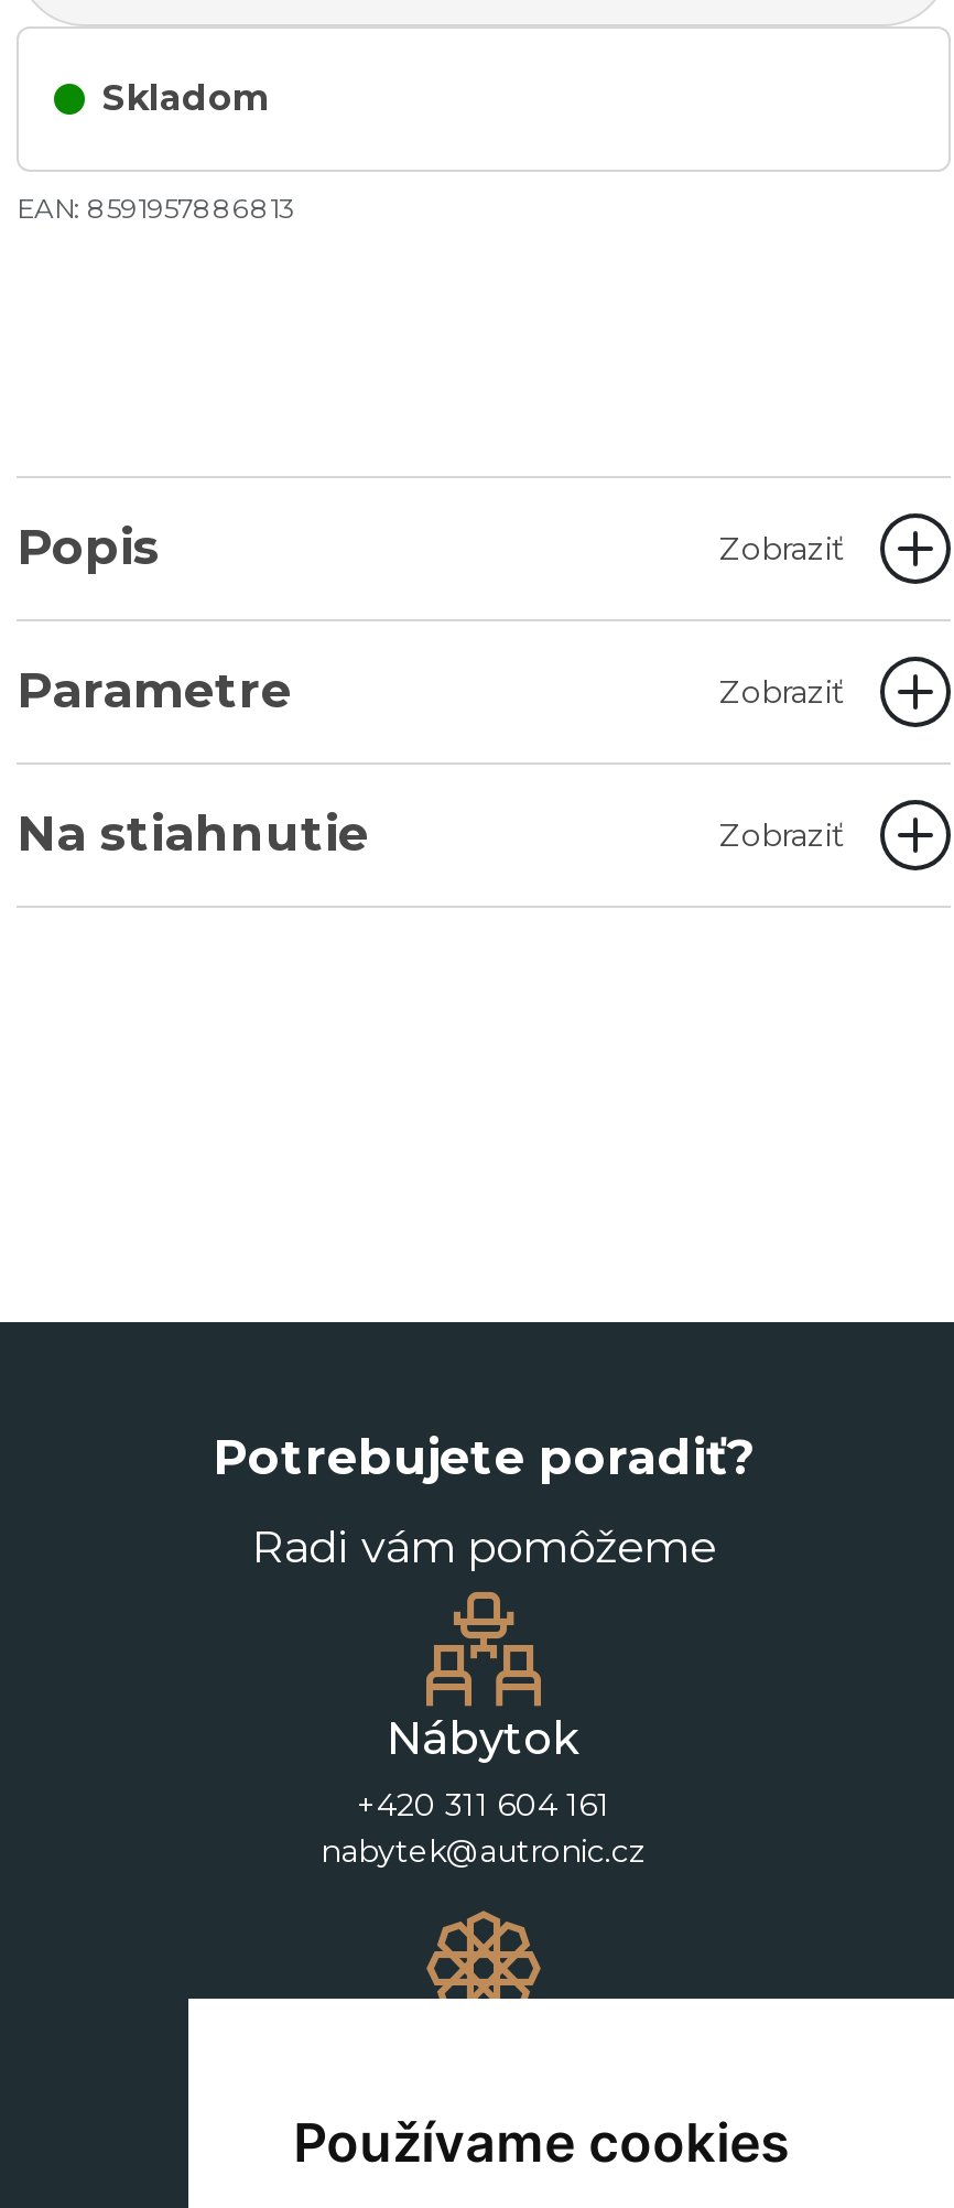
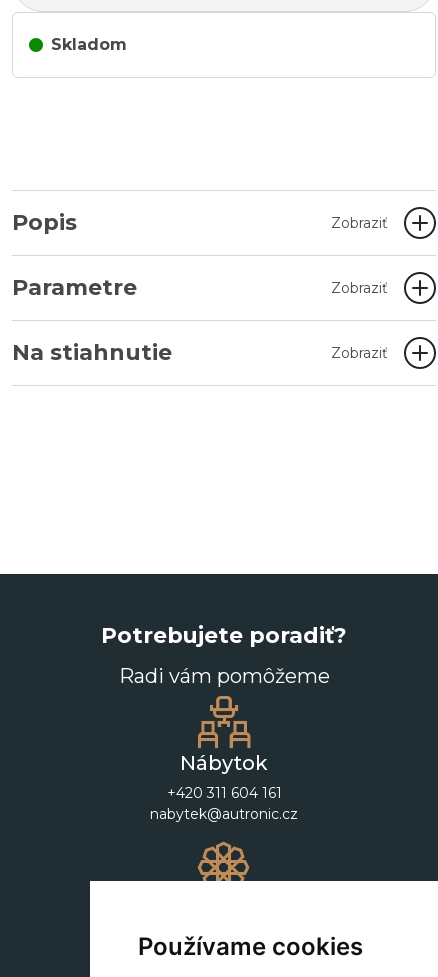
- EAN: 8591957886813
